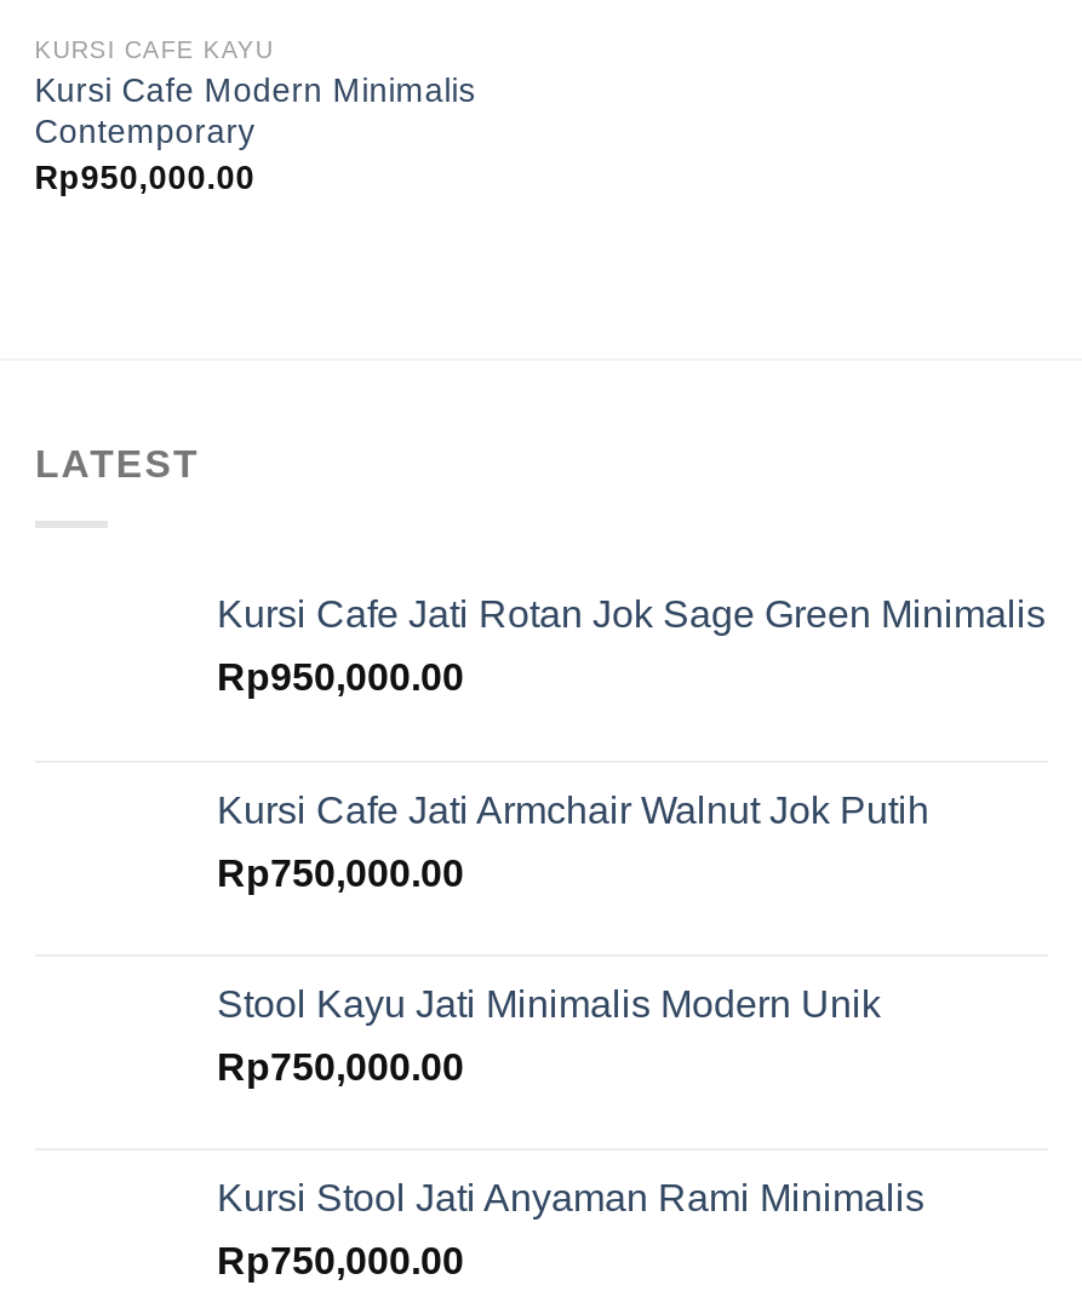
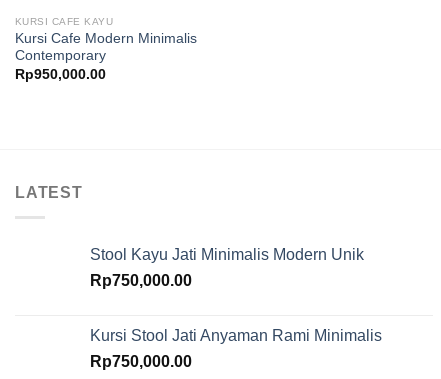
- Kursi Cafe Jati Rotan Jok Sage Green Minimalis
- Rp950,000.00
- Kursi Cafe Jati Armchair Walnut Jok Putih
- Rp750,000.00
